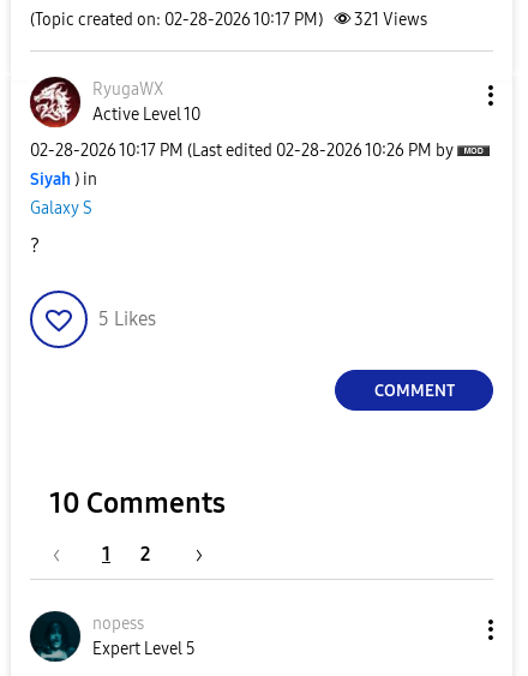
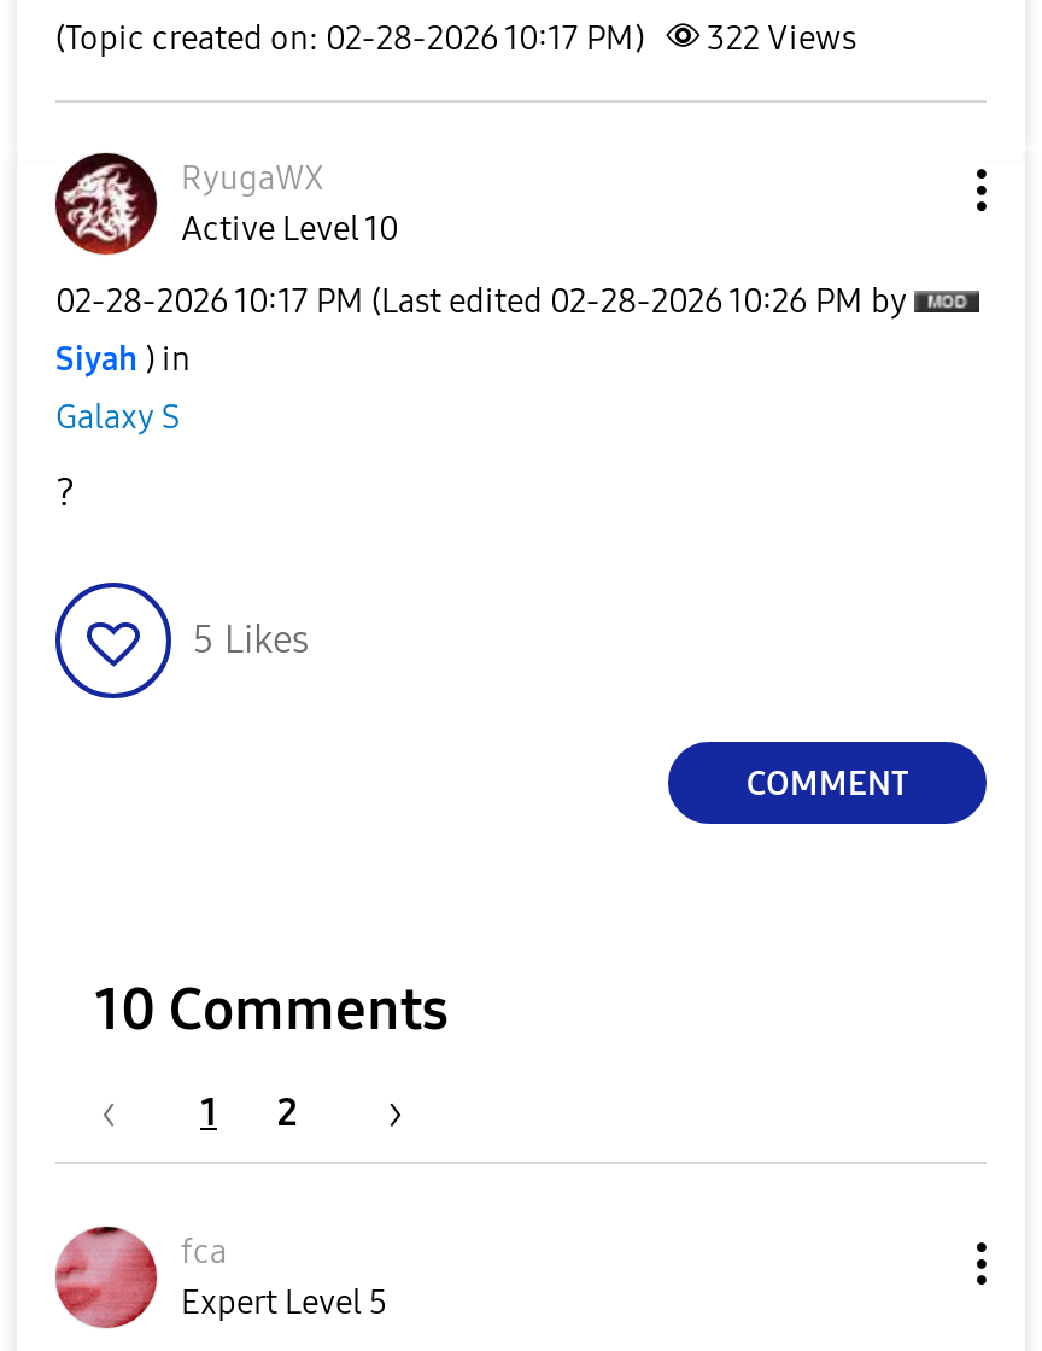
- (Topic created on: 02-28-2026 10:17 PM) 321 Views
+ (Topic created on: 02-28-2026 10:17 PM) 322 Views

- [image]
- nopess
+ [image]
+ fca
